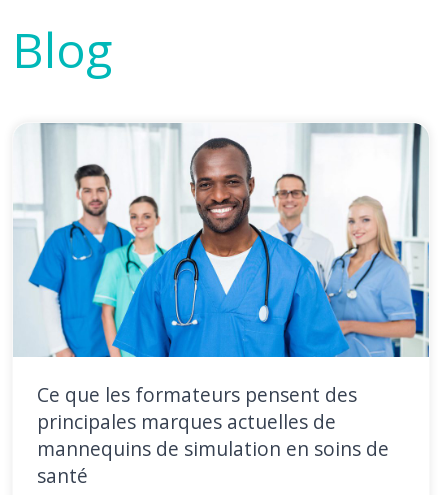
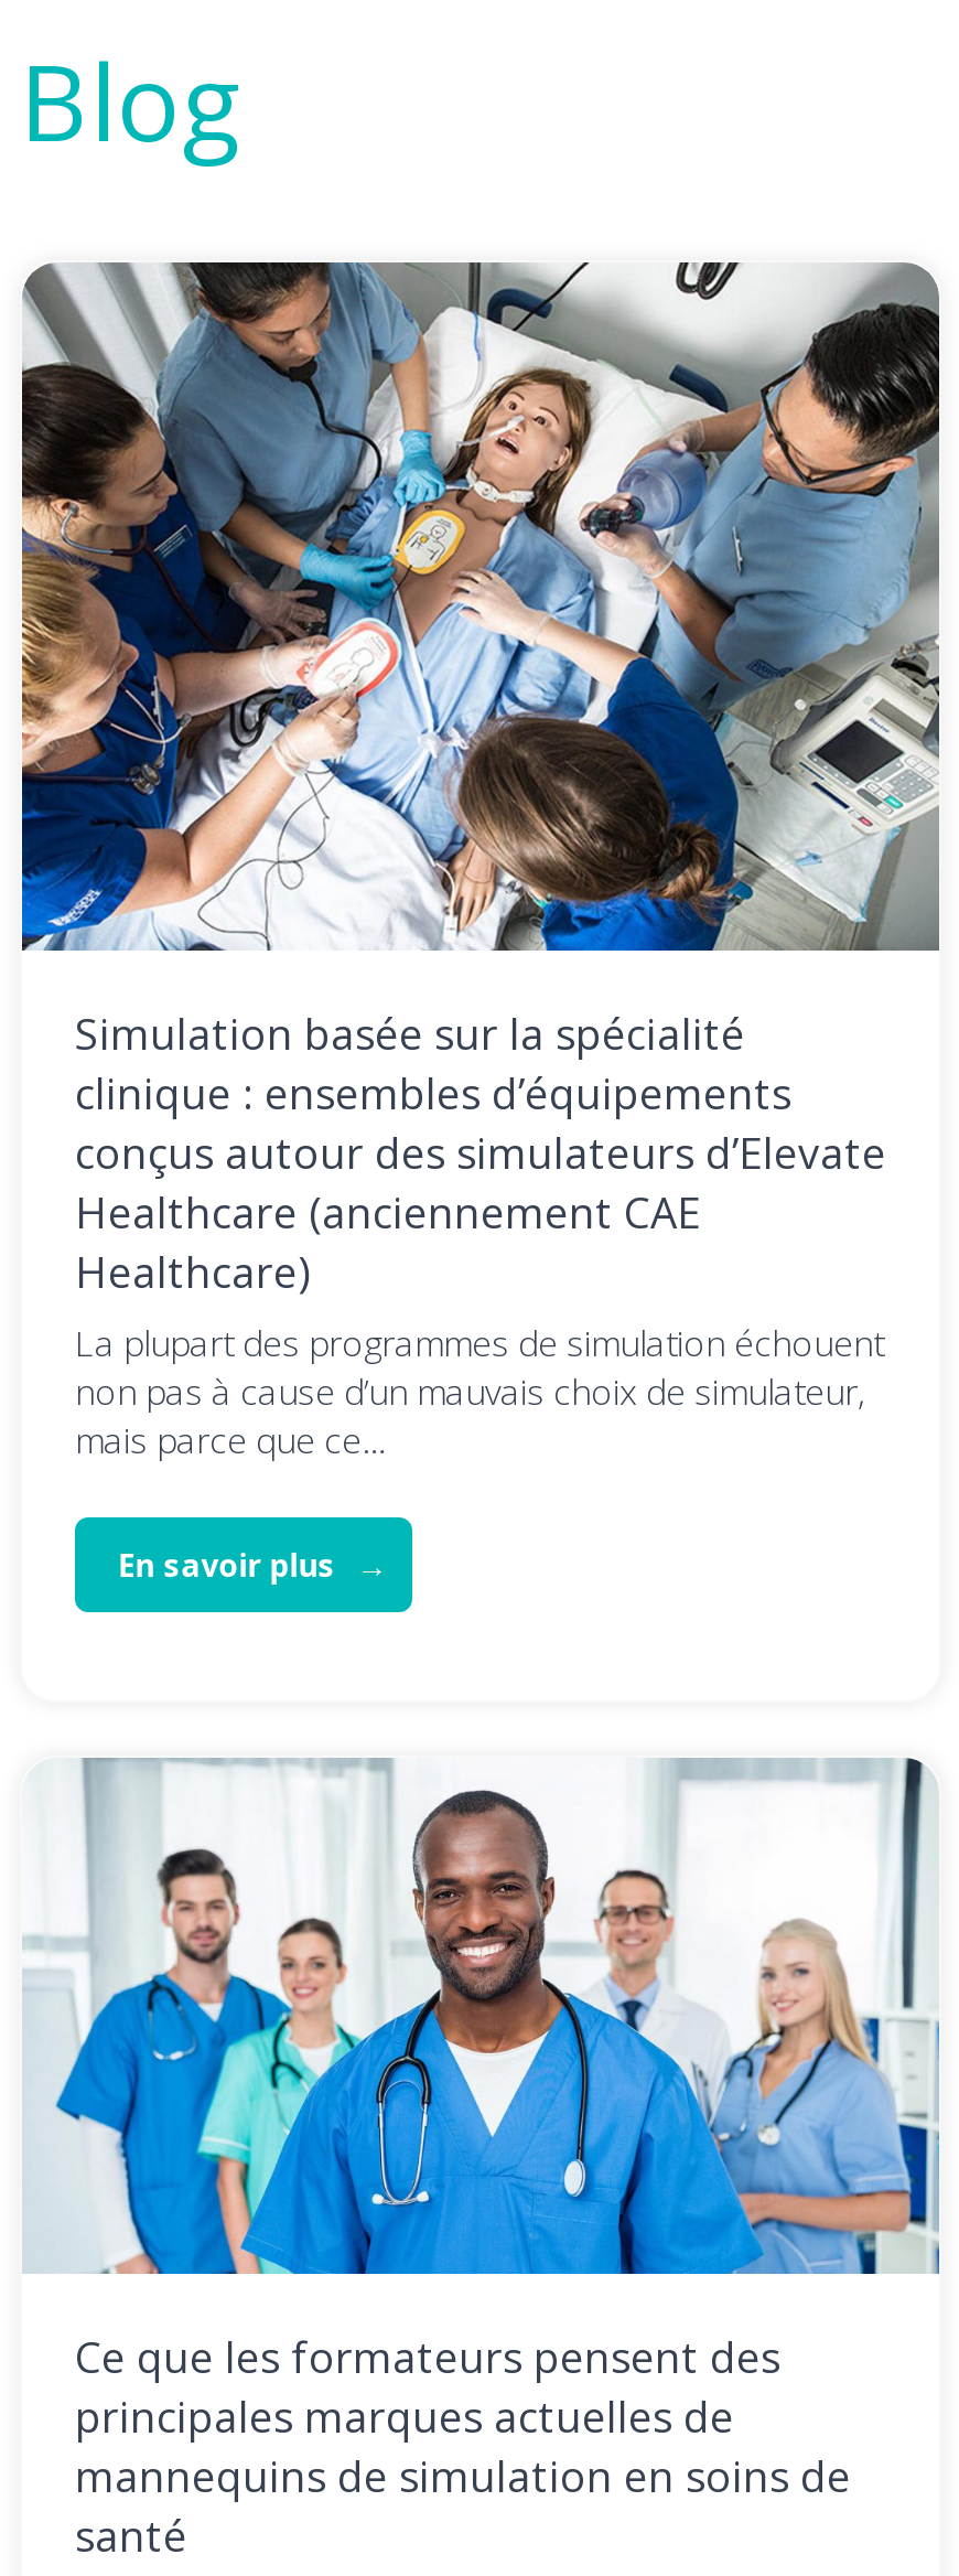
+ [image]
+ Simulation basée sur la spécialité
+ clinique : ensembles d’équipements
+ conçus autour des simulateurs d’Elevate
+ Healthcare (anciennement CAE
+ Healthcare)
+ La plupart des programmes de simulation échouent
+ non pas à cause d’un mauvais choix de simulateur,
+ mais parce que ce…
+ En savoir plus
